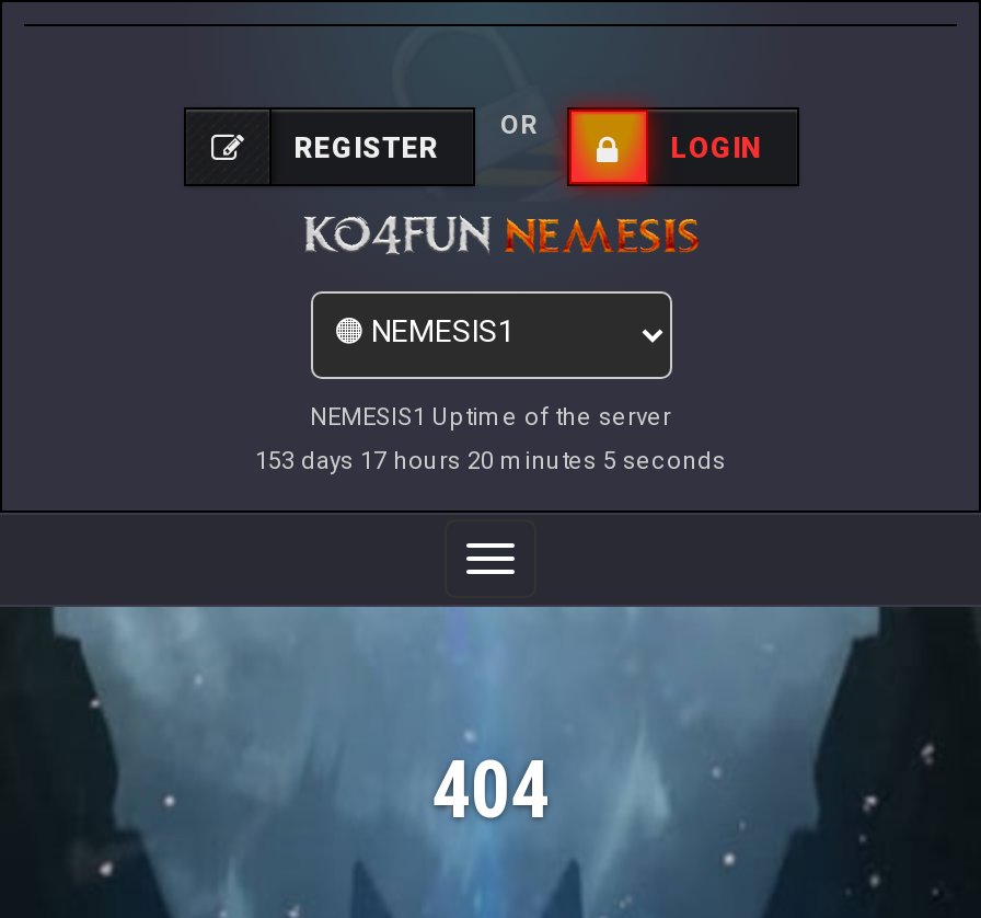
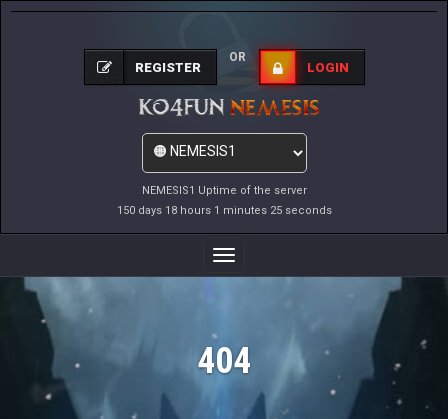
- 153 days 17 hours 20 minutes 5 seconds
+ 150 days 18 hours 1 minutes 25 seconds
